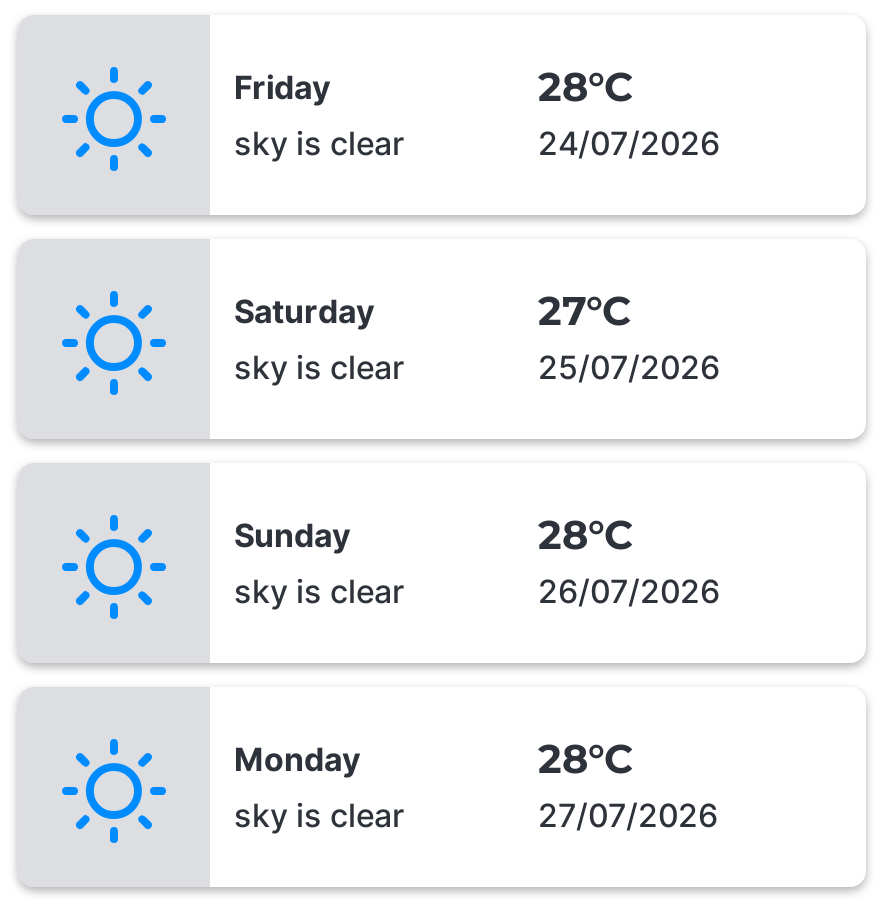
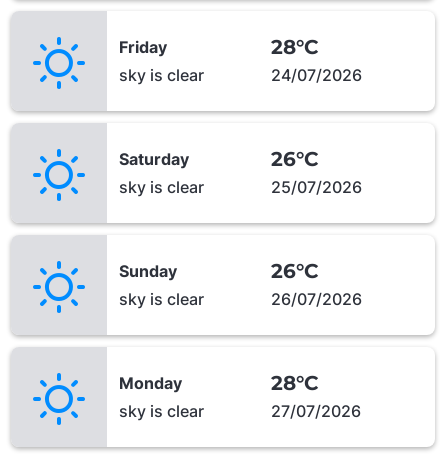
- 27°C
+ 26°C

- 28°C
+ 26°C
